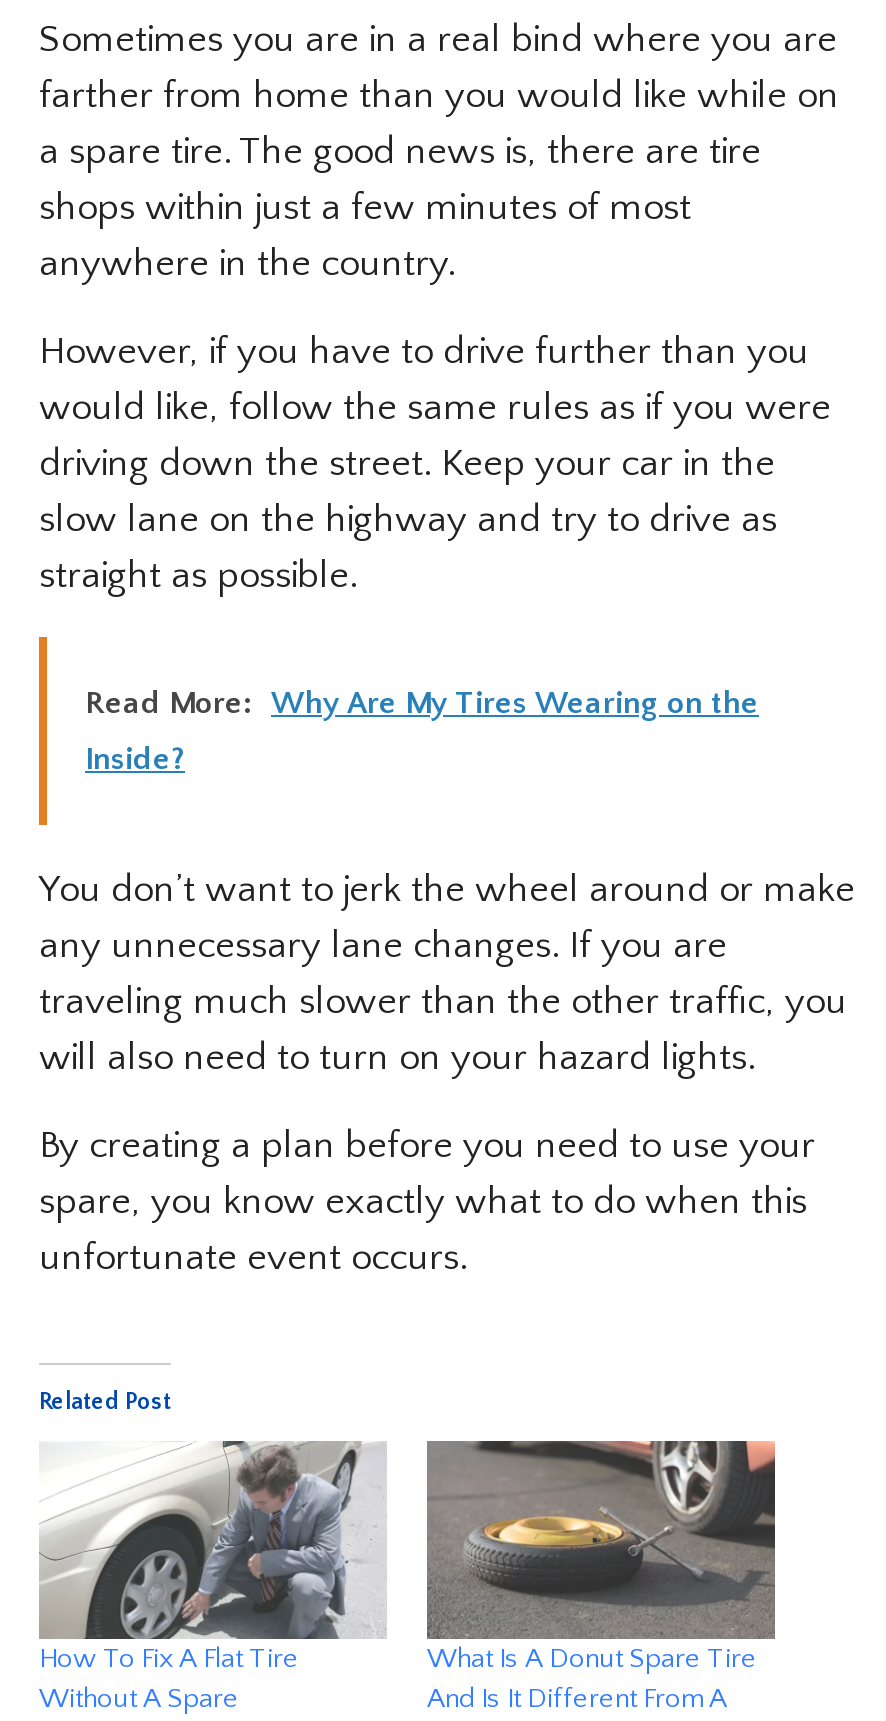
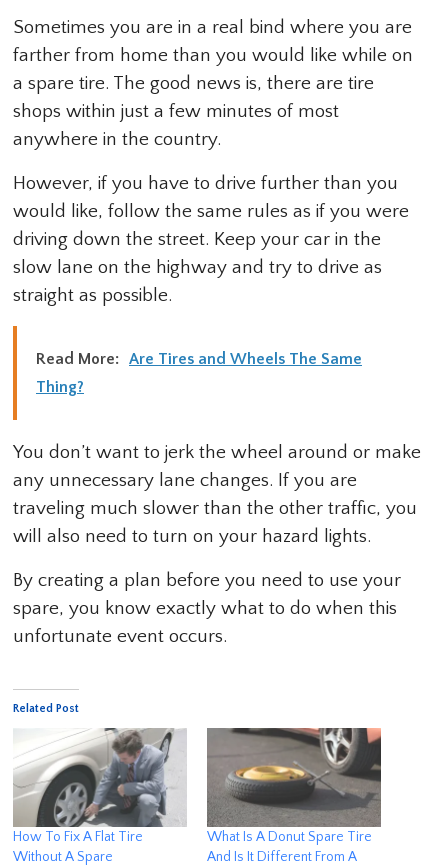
- Read More: Why Are My Tires Wearing on the
+ Read More: Are Tires and Wheels The Same

- Inside?
+ Thing?
